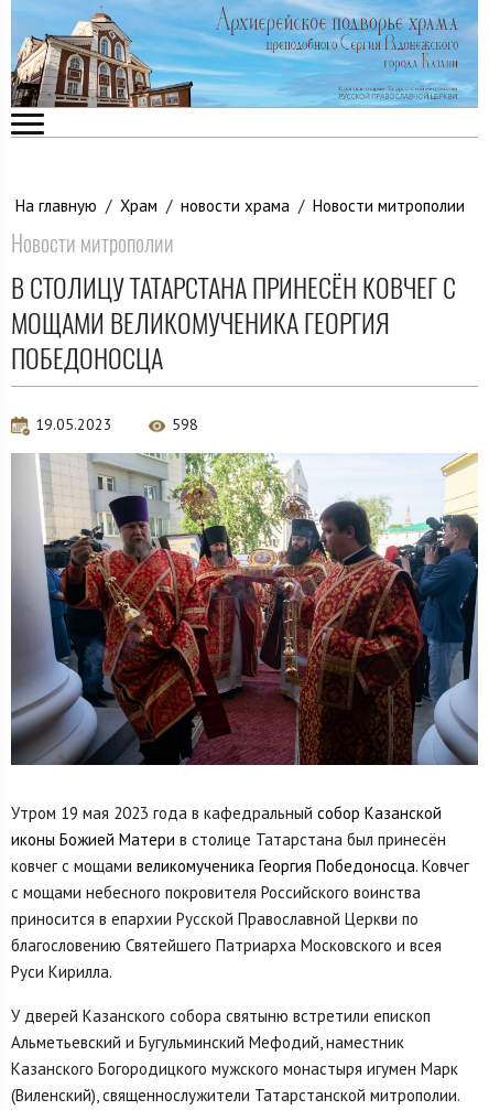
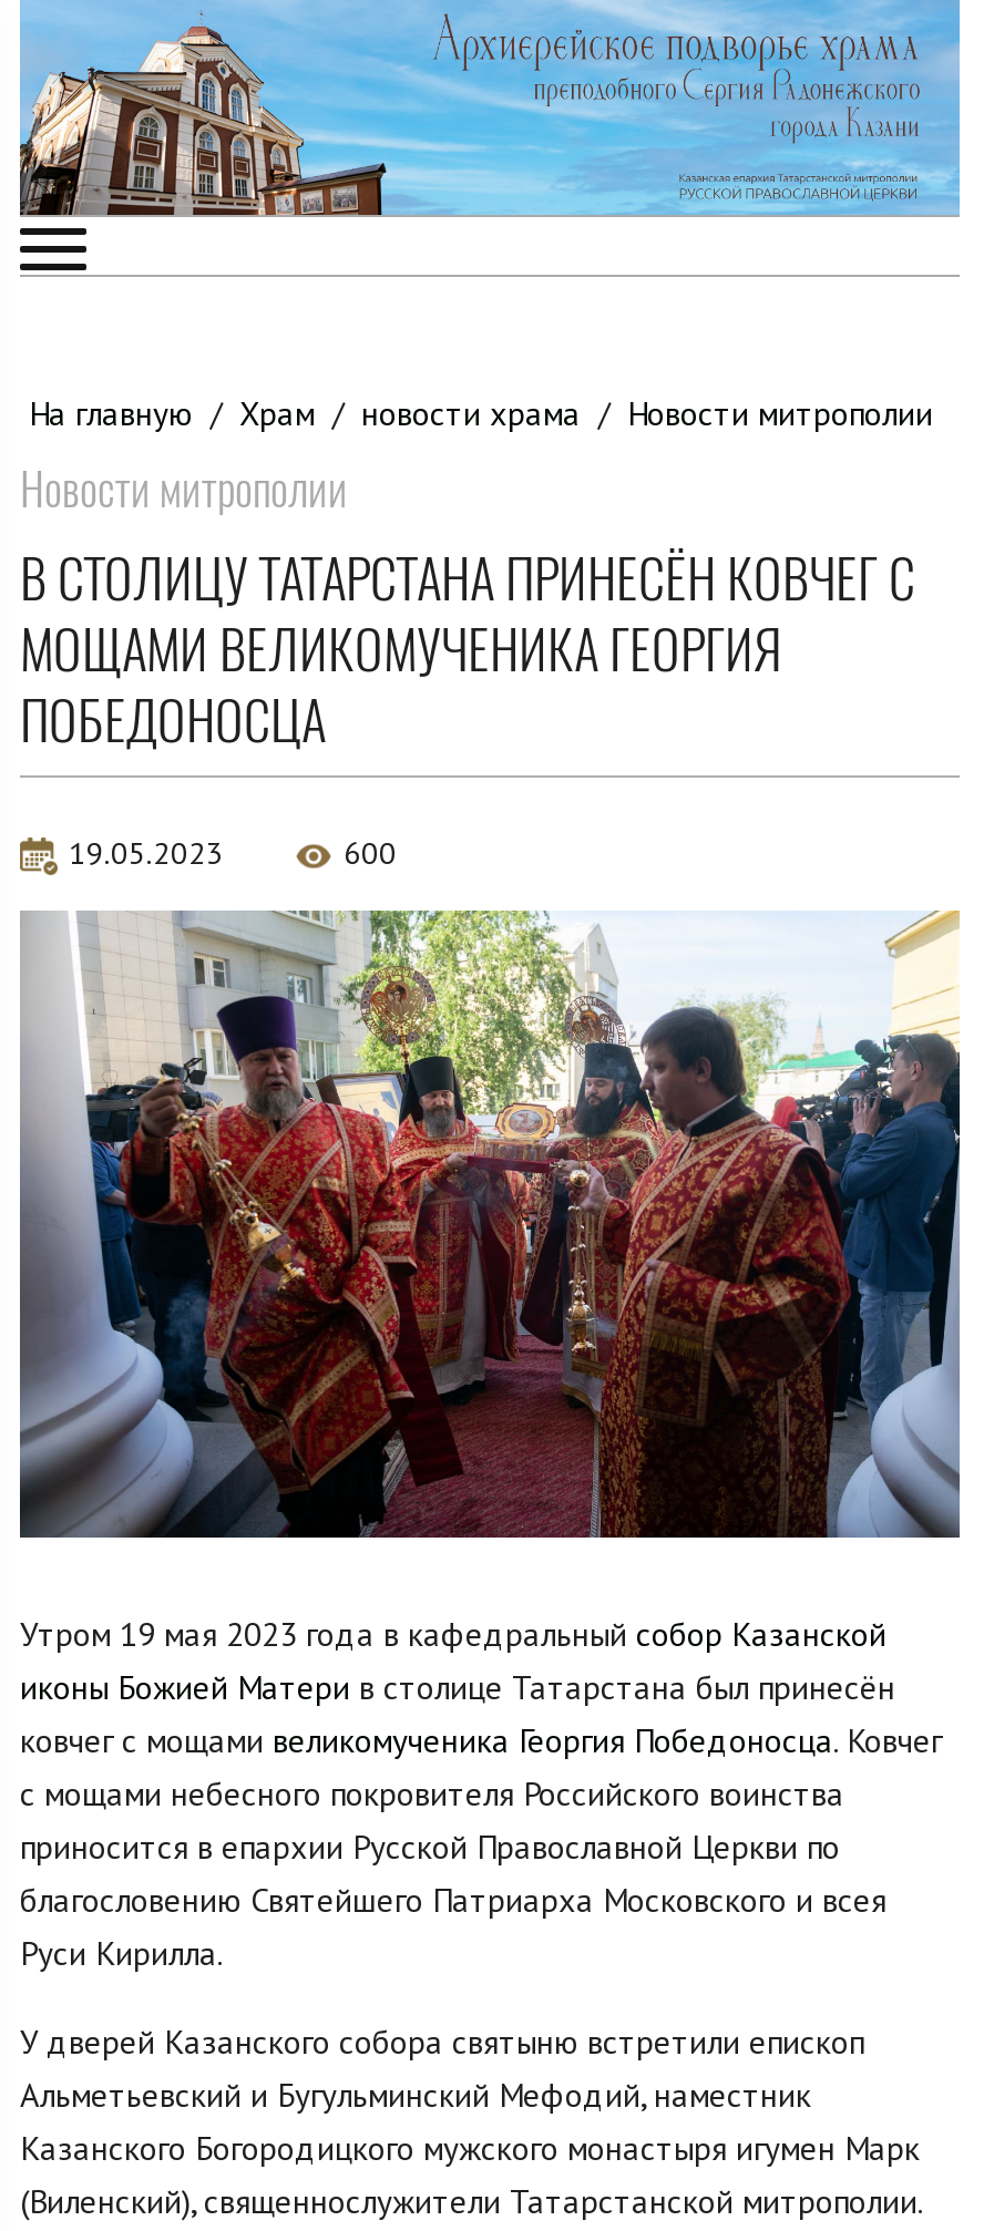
- 598
+ 600
